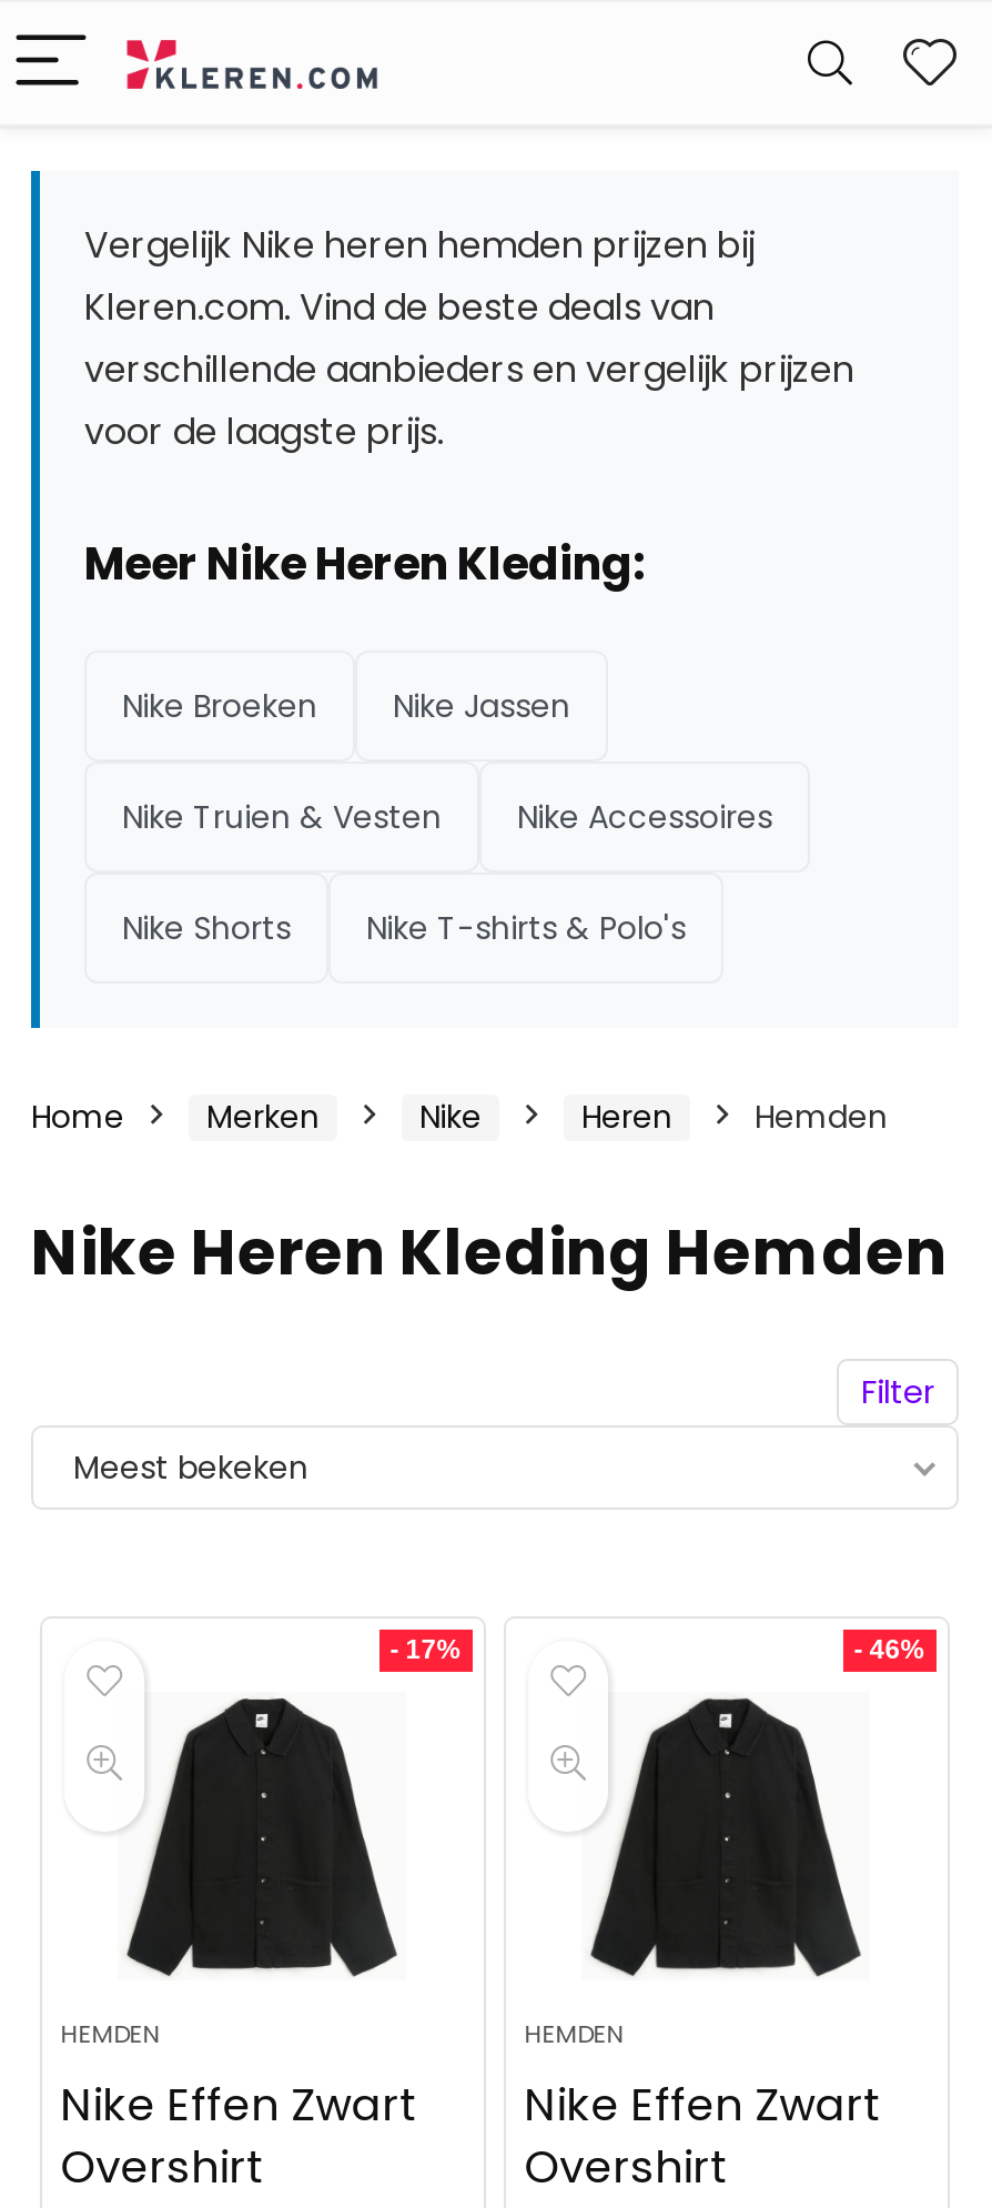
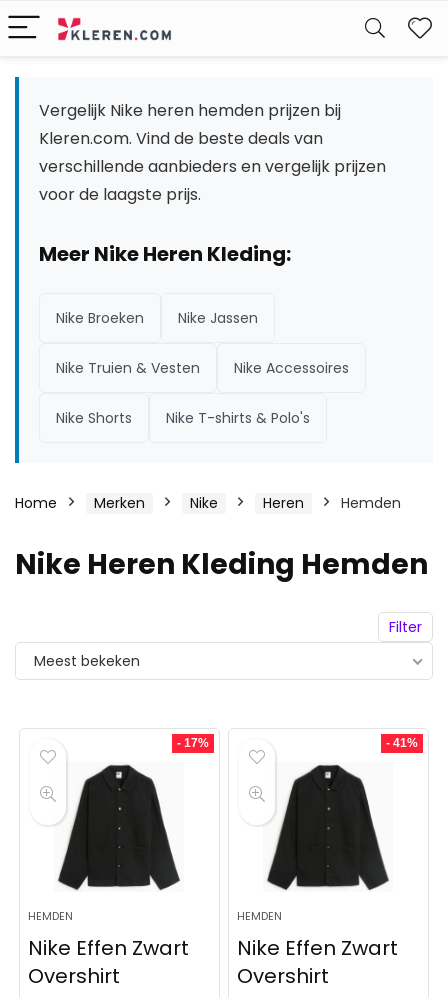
- - 46%
+ - 41%
